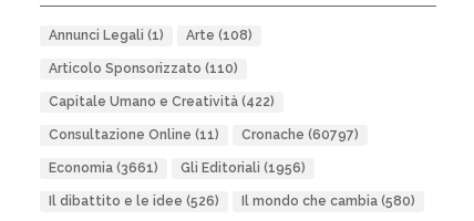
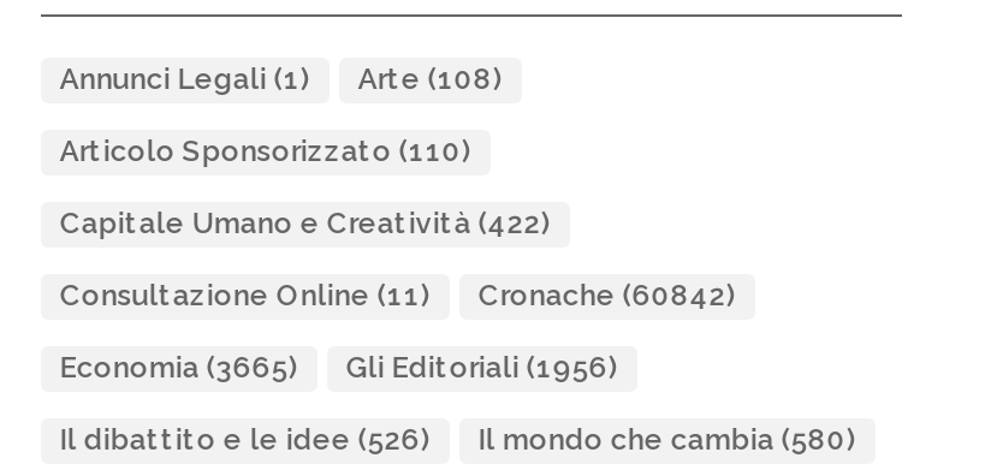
- Consultazione Online (11) Cronache (60797)
+ Consultazione Online (11) Cronache (60842)

- Economia (3661) Gli Editoriali (1956)
+ Economia (3665) Gli Editoriali (1956)
